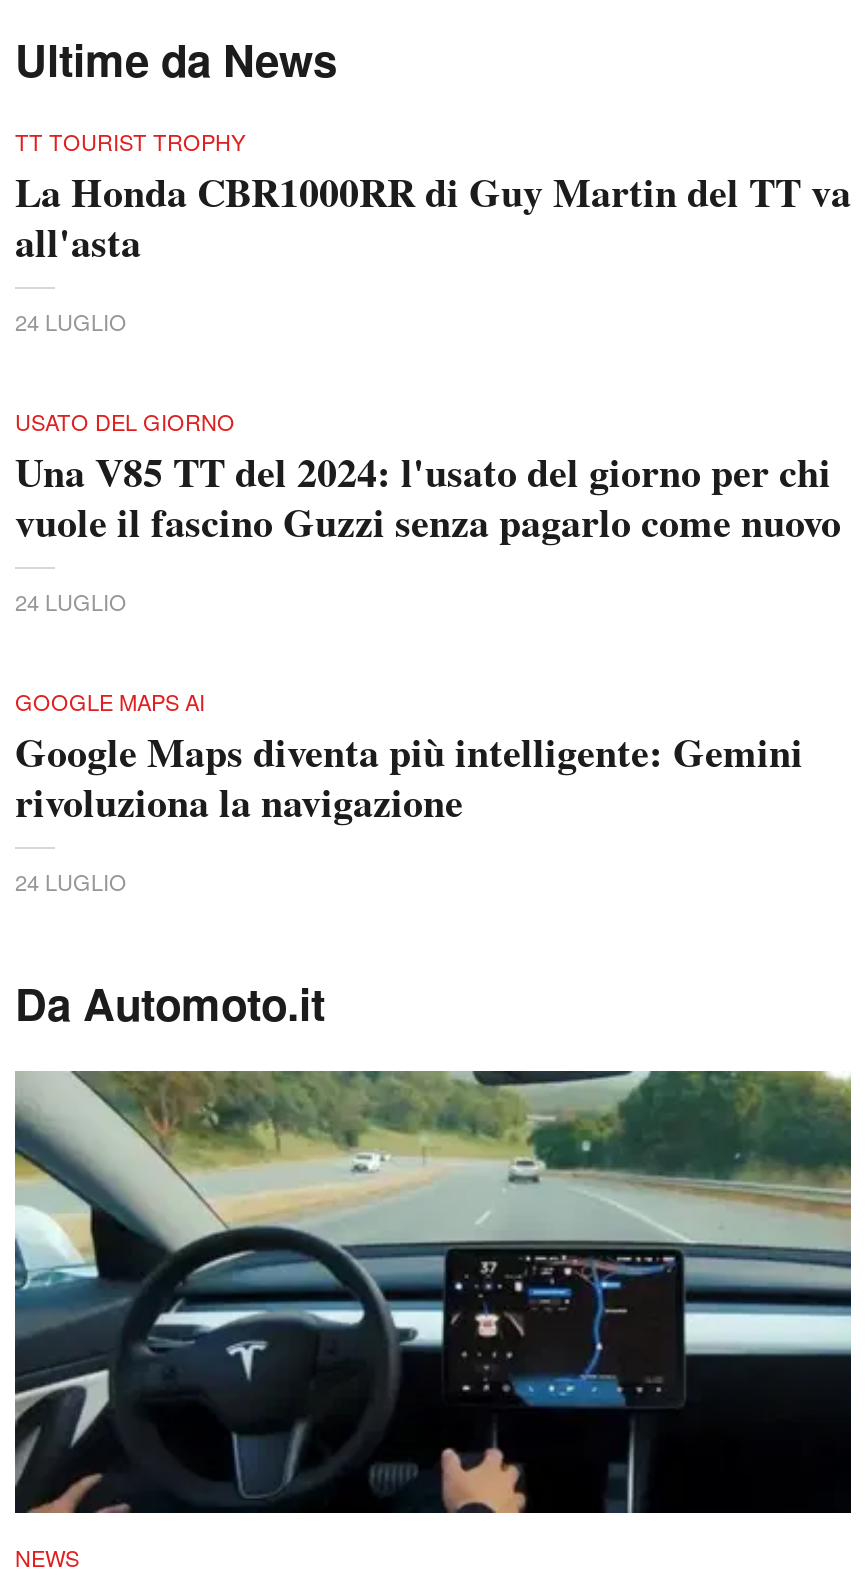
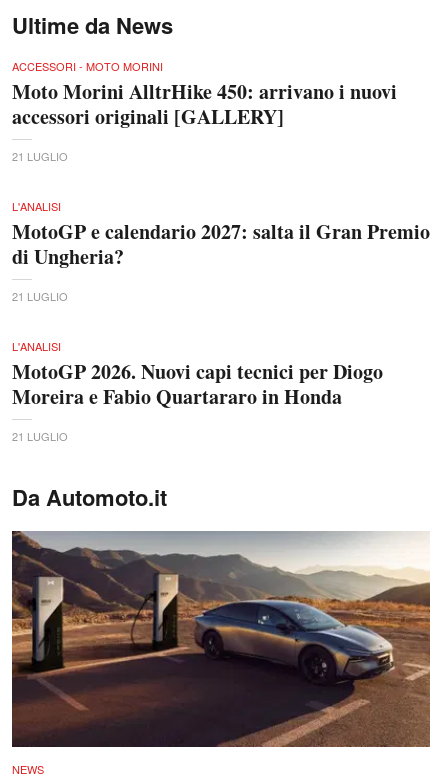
- TT TOURIST TROPHY
- La Honda CBR1000RR di Guy Martin del TT va
- all'asta
+ ACCESSORI - MOTO MORINI
+ Moto Morini AlltrHike 450: arrivano i nuovi
+ accessori originali [GALLERY]

- 24 LUGLIO
+ 21 LUGLIO

- USATO DEL GIORNO
- Una V85 TT del 2024: l'usato del giorno per chi
- vuole il fascino Guzzi senza pagarlo come nuovo
+ L'ANALISI
+ MotoGP e calendario 2027: salta il Gran Premio
+ di Ungheria?

- 24 LUGLIO
+ 21 LUGLIO

- GOOGLE MAPS AI
- Google Maps diventa più intelligente: Gemini
- rivoluziona la navigazione
+ L'ANALISI
+ MotoGP 2026. Nuovi capi tecnici per Diogo
+ Moreira e Fabio Quartararo in Honda

- 24 LUGLIO
+ 21 LUGLIO

- [image]
+ [image]
